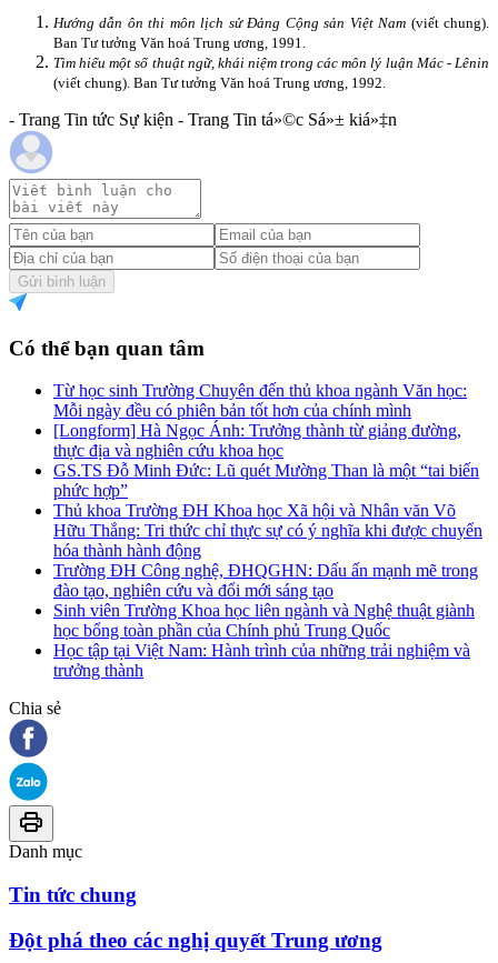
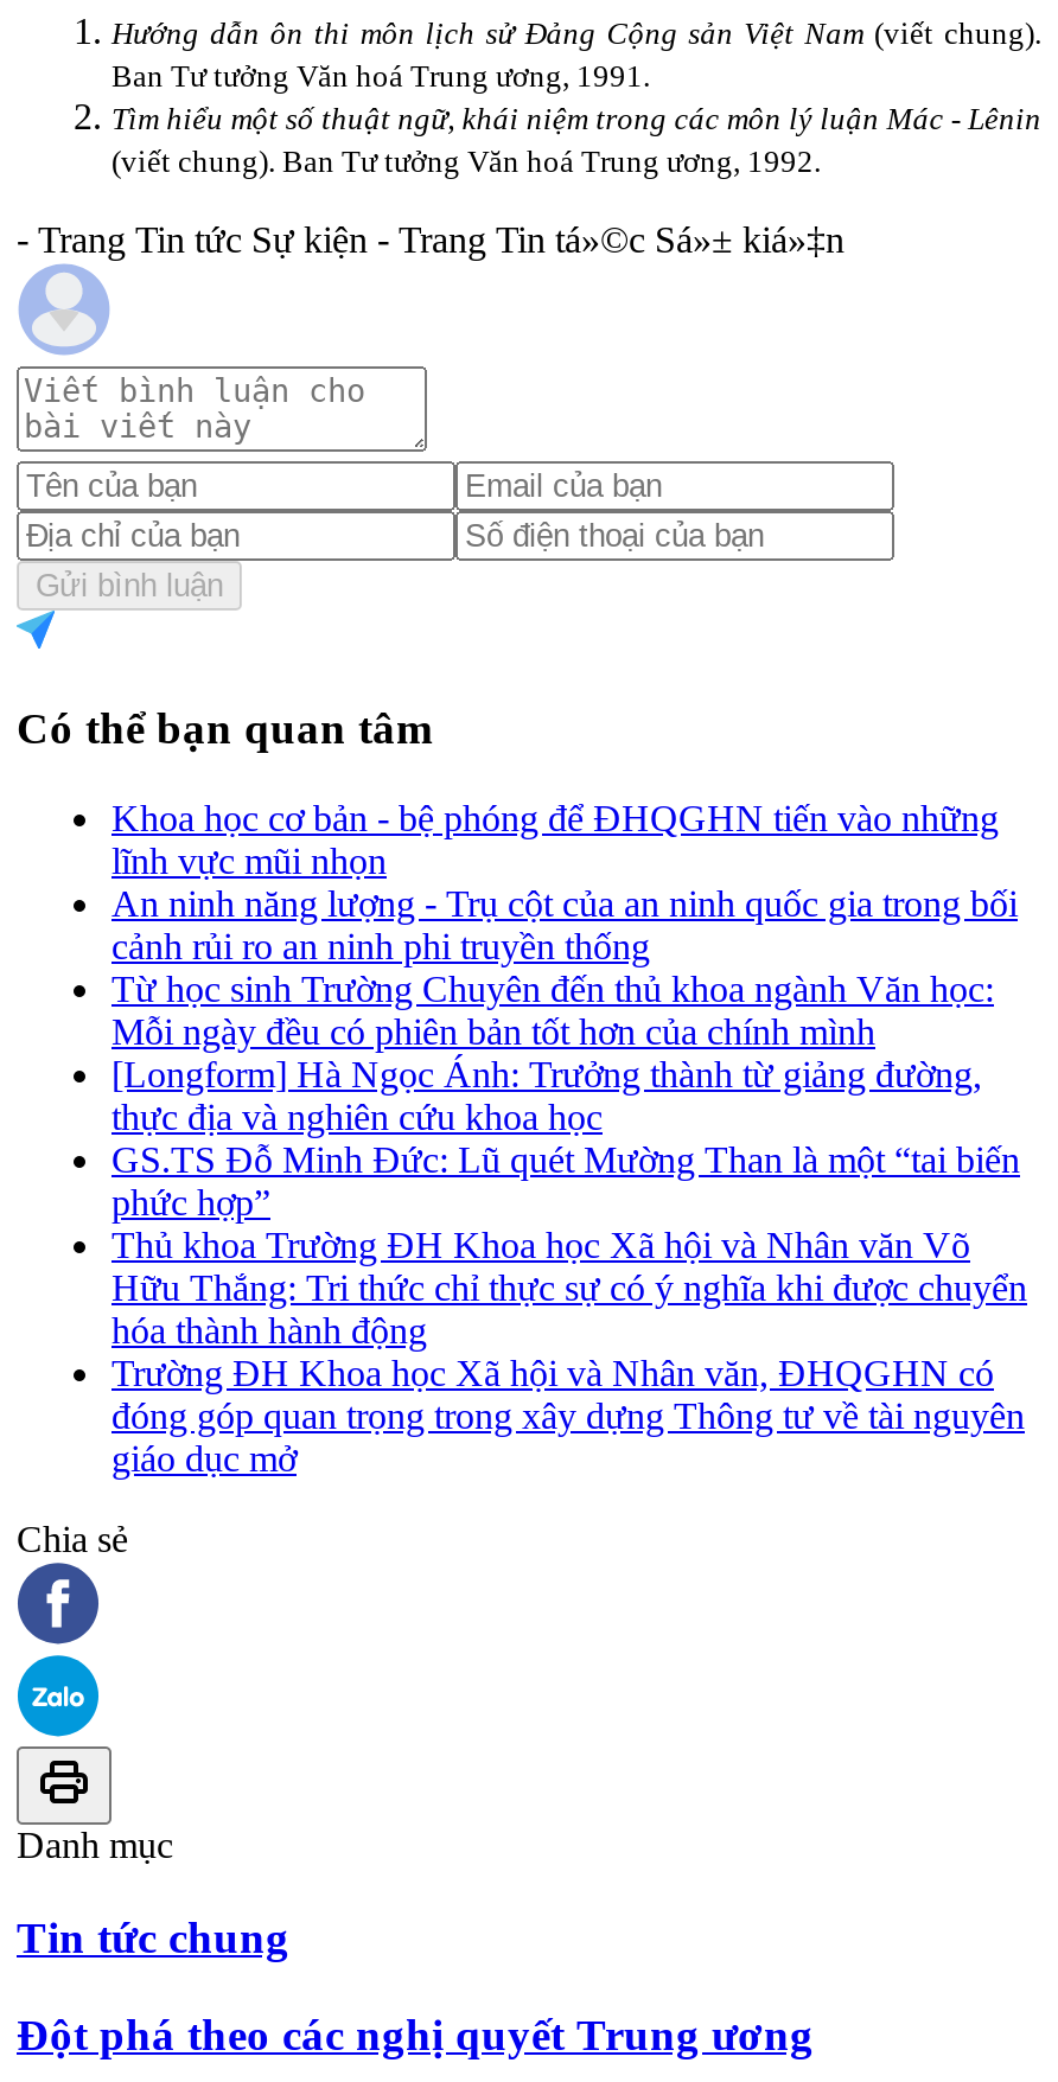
+ Khoa học cơ bản - bệ phóng để ĐHQGHN tiến vào những
+ lĩnh vực mũi nhọn
+ An ninh năng lượng - Trụ cột của an ninh quốc gia trong bối
+ cảnh rủi ro an ninh phi truyền thống

moved down: Từ học sinh Trường Chuyên đến thủ khoa ngành Văn học: | Mỗi ngày đều có phiên bản tốt hơn của chính mình | [Longform] Hà Ngọc Ánh: Trưởng thành từ giảng đường, | ... | Hữu Thắng: Tri thức chỉ thực sự có ý nghĩa khi được chuyển | hóa thành hành động

- Trường ĐH Công nghệ, ĐHQGHN: Dấu ấn mạnh mẽ trong
- đào tạo, nghiên cứu và đổi mới sáng tạo
- Sinh viên Trường Khoa học liên ngành và Nghệ thuật giành
- học bổng toàn phần của Chính phủ Trung Quốc
- Học tập tại Việt Nam: Hành trình của những trải nghiệm và
- trưởng thành
+ Trường ĐH Khoa học Xã hội và Nhân văn, ĐHQGHN có
+ đóng góp quan trọng trong xây dựng Thông tư về tài nguyên
+ giáo dục mở
